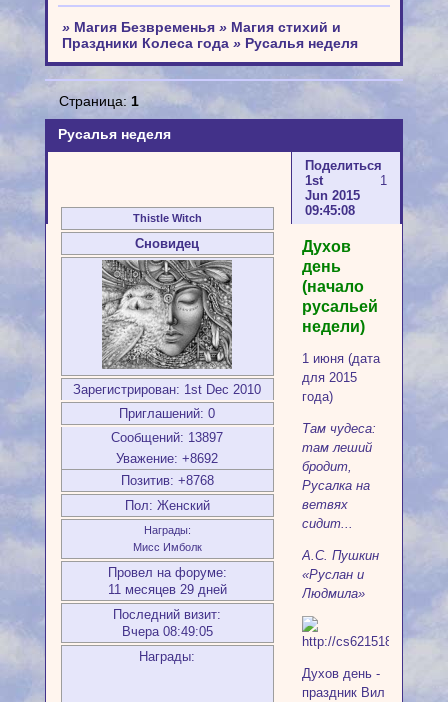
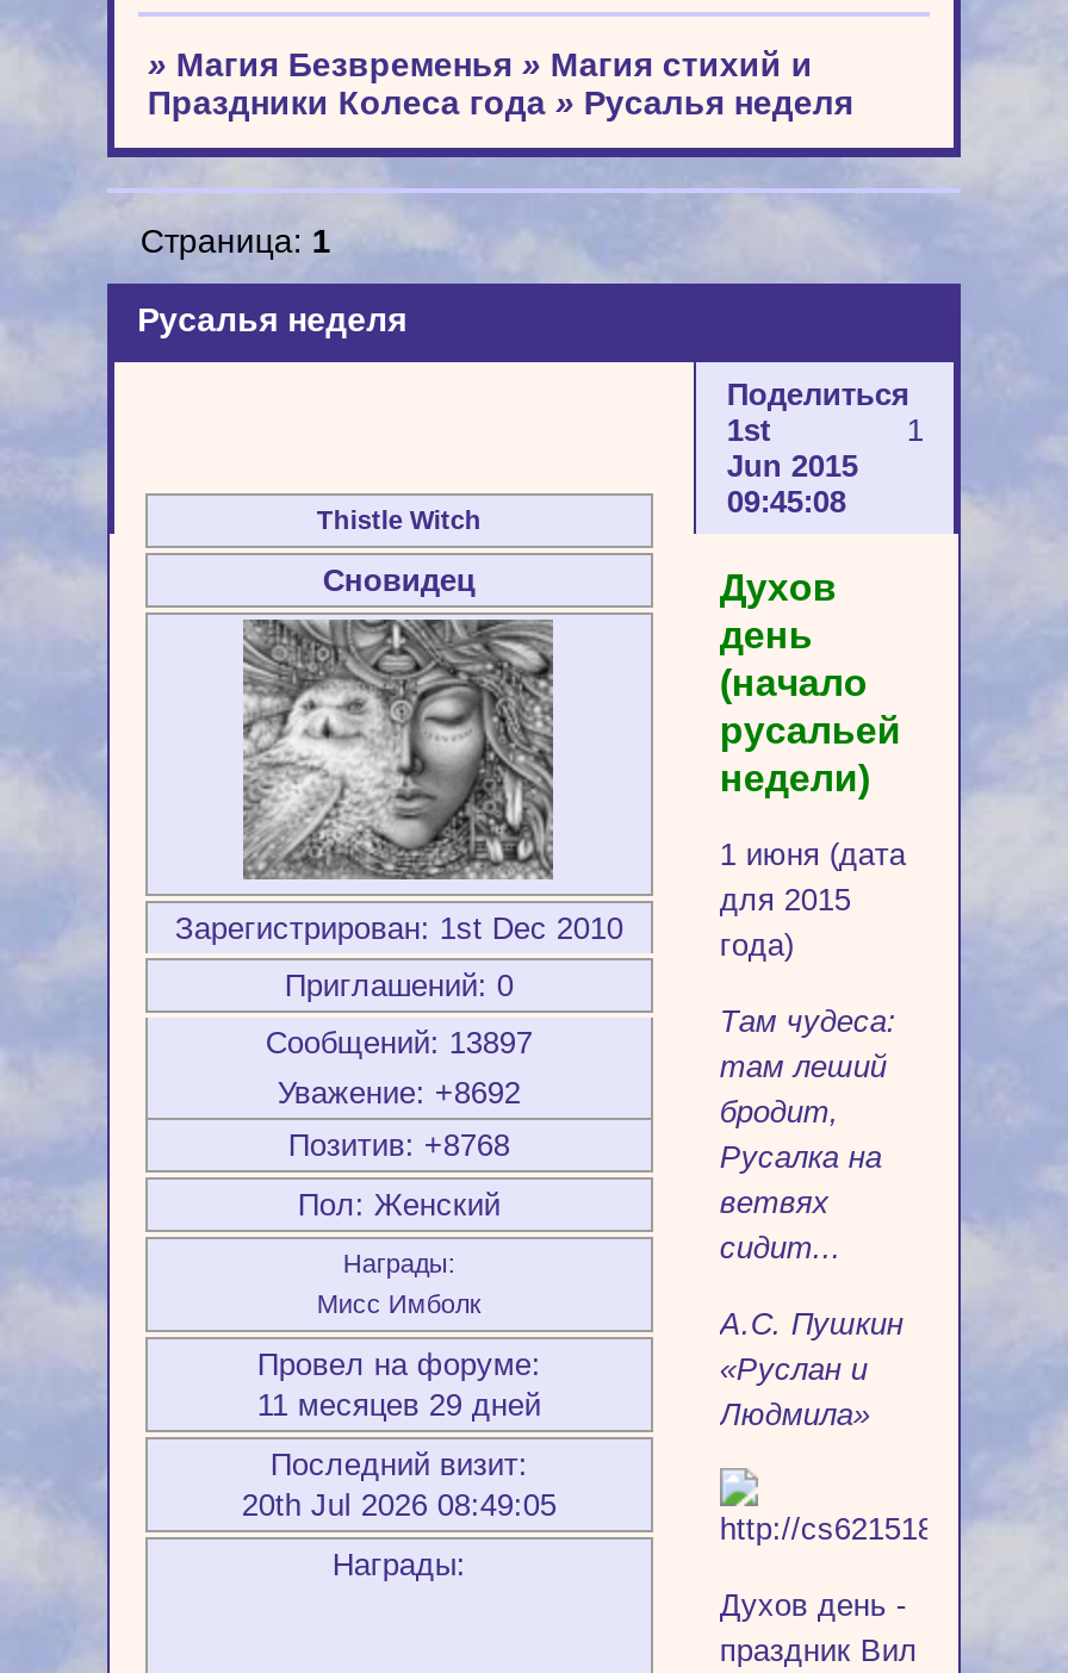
- Вчера 08:49:05
+ 20th Jul 2026 08:49:05
